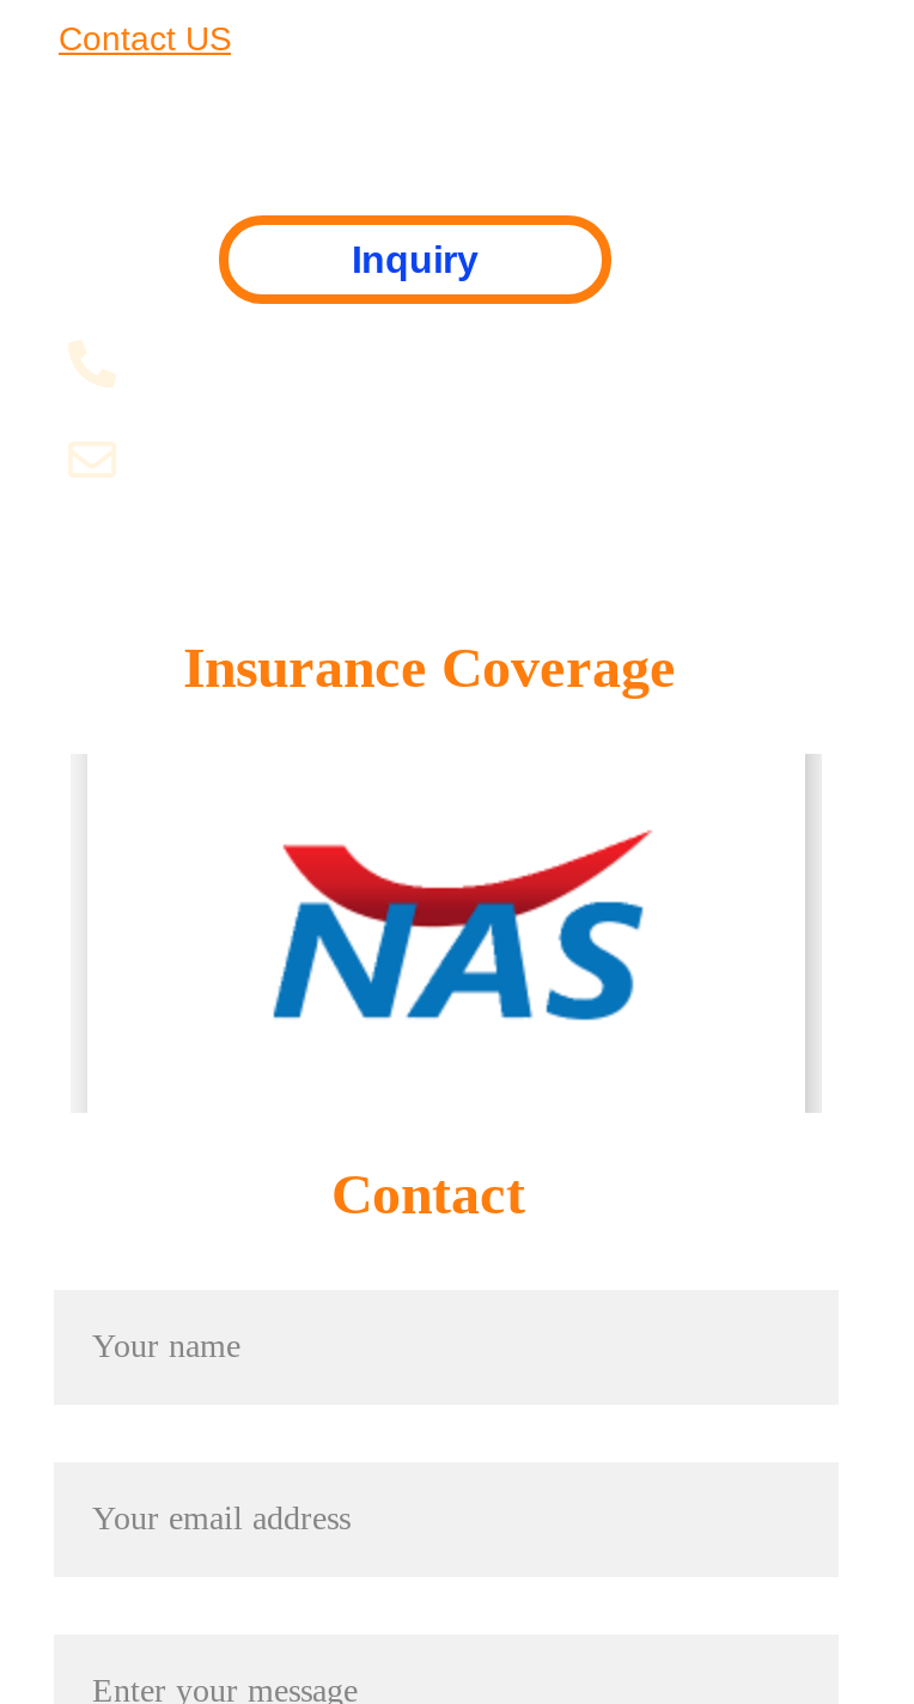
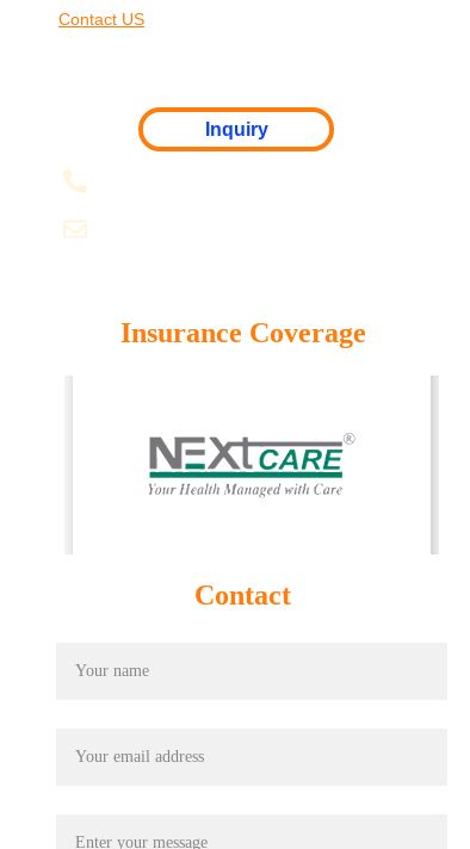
- [image]
+ [image]
